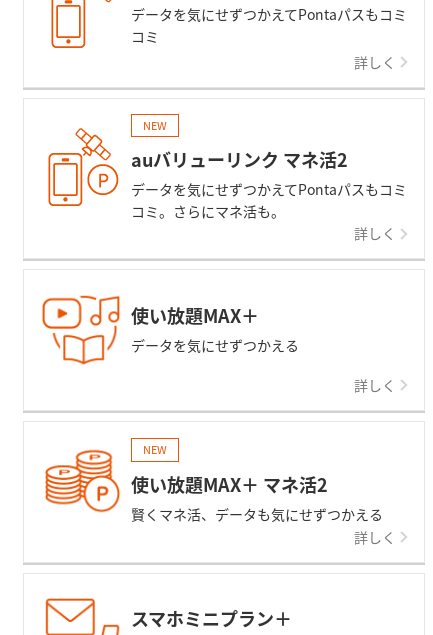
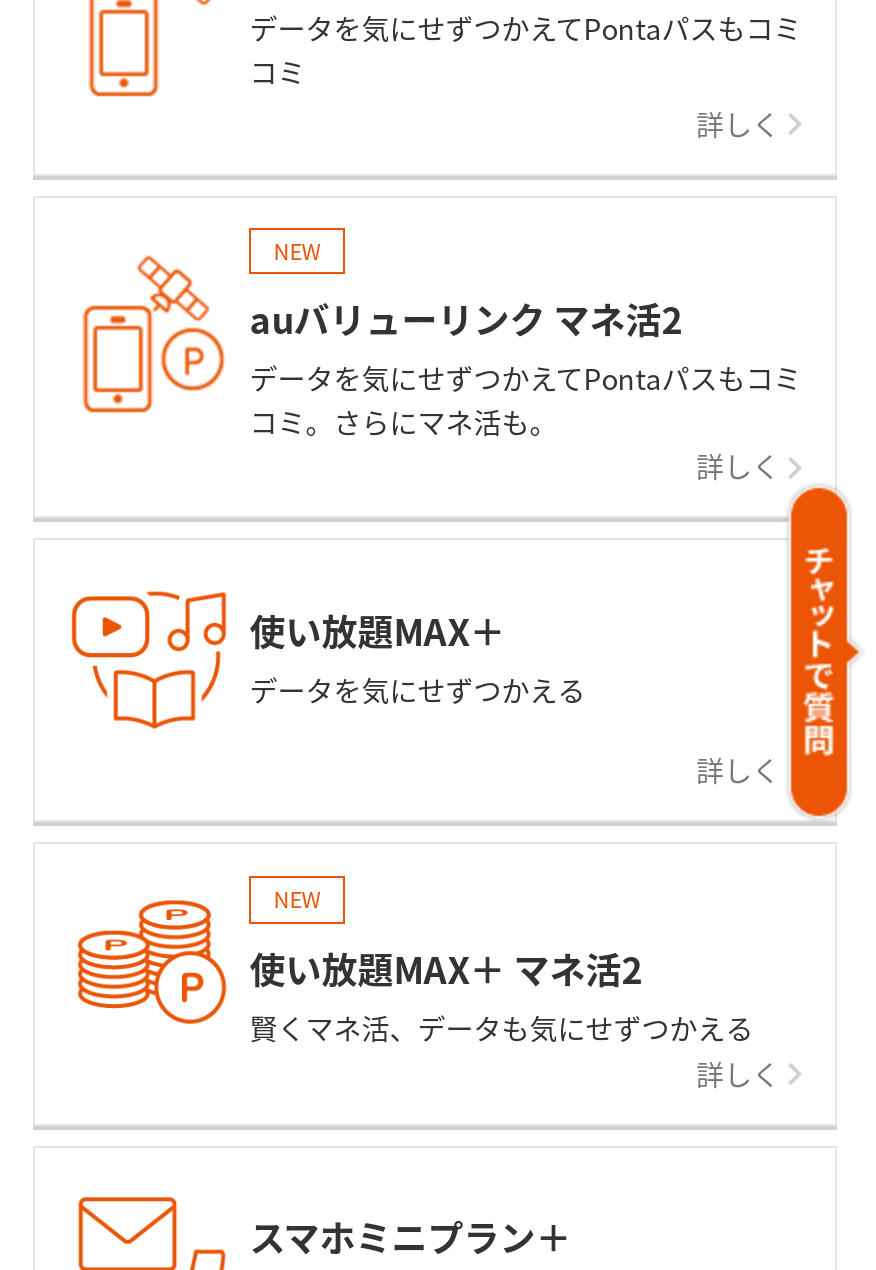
+ [image]
